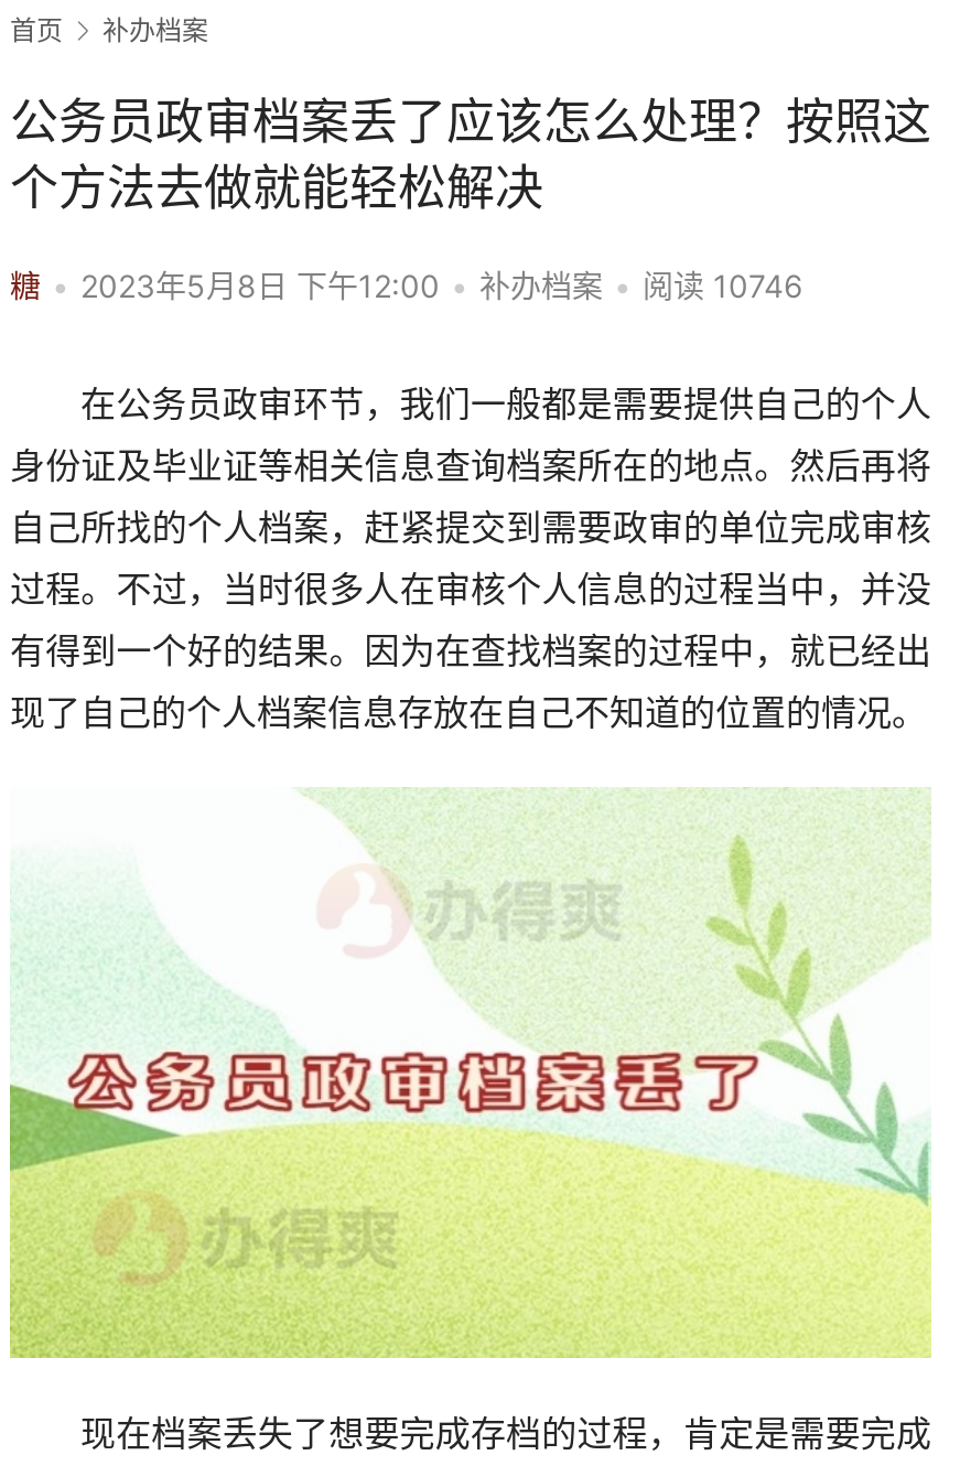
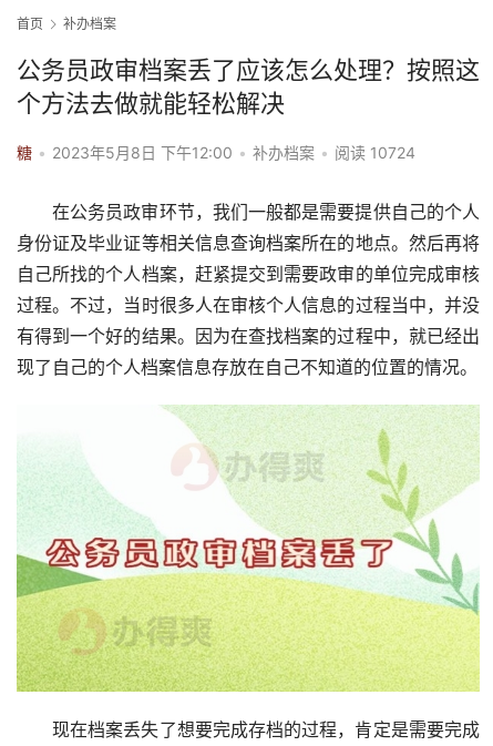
- 糖 • 2023年5月8日 下午12:00 • 补办档案 • 阅读 10746
+ 糖 • 2023年5月8日 下午12:00 • 补办档案 • 阅读 10724
